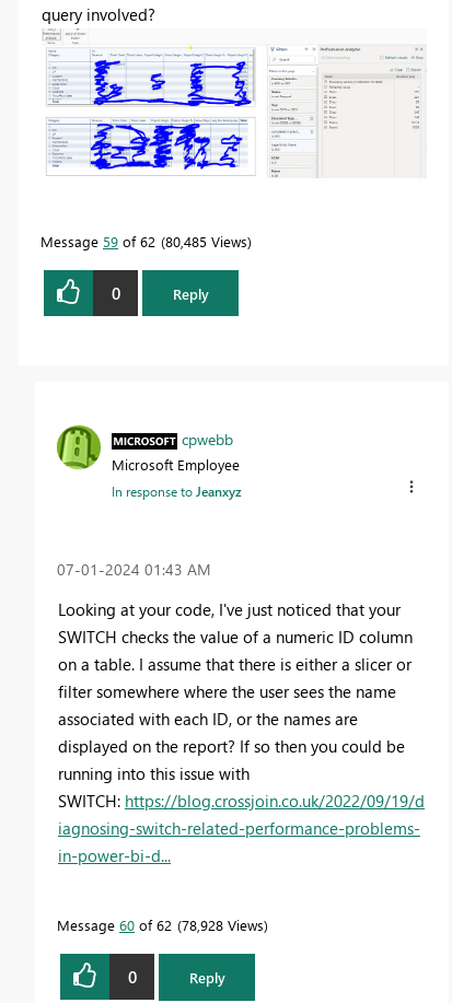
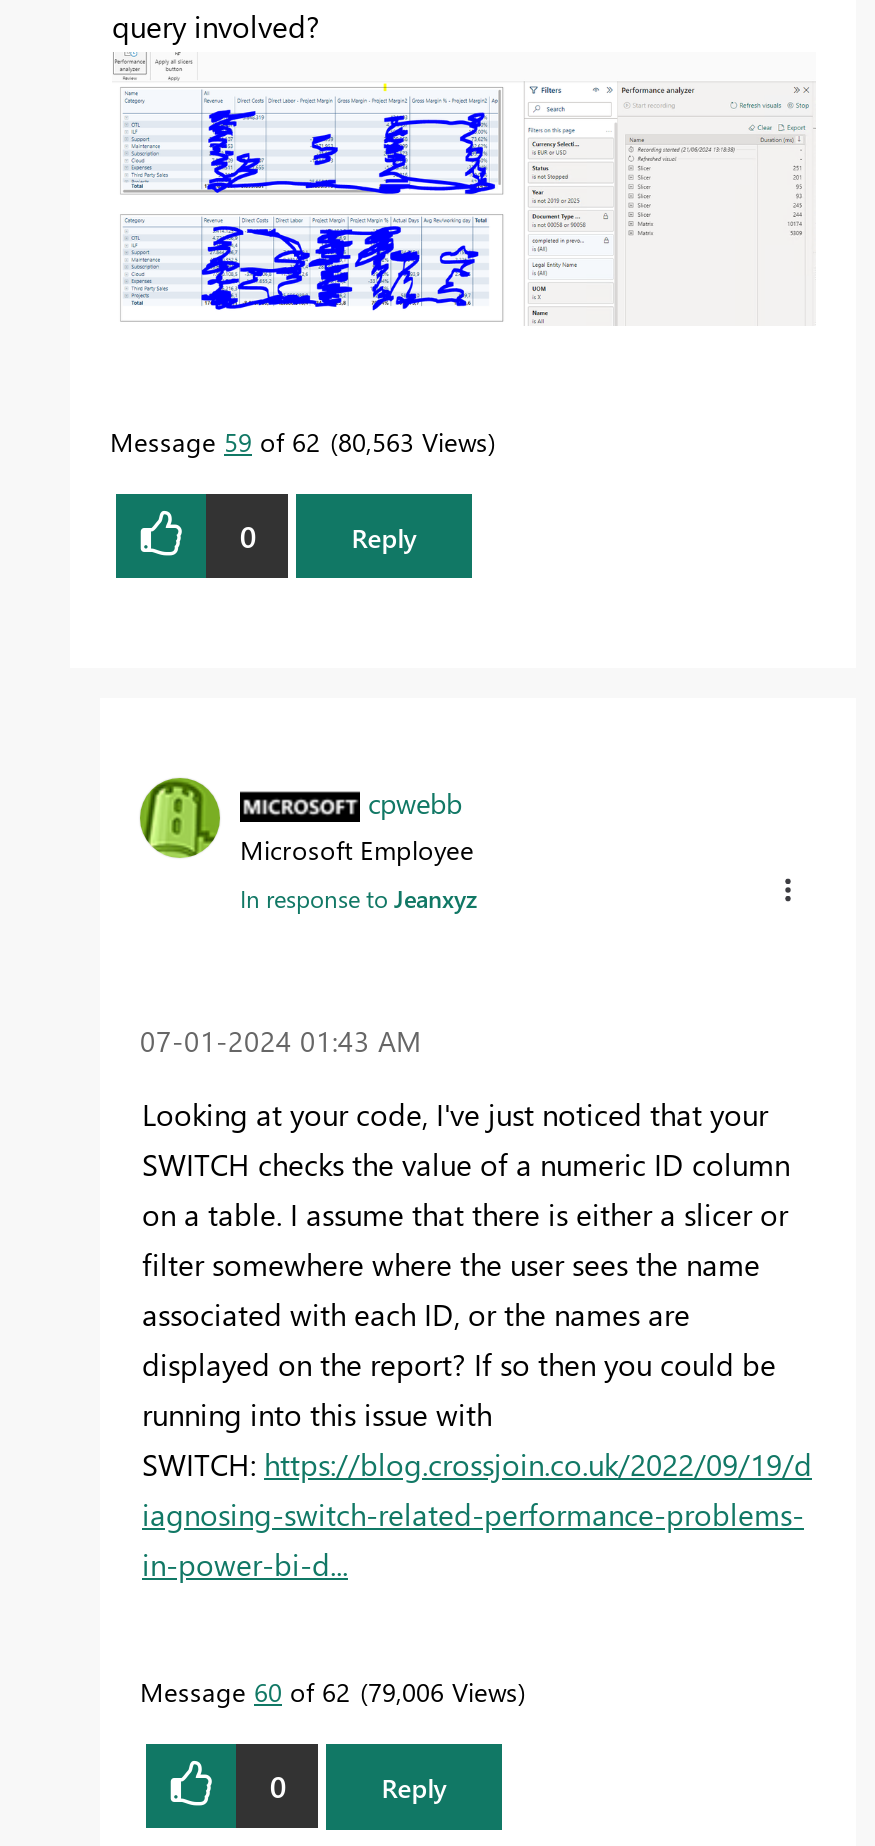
- Message 59 of 62 80,485 Views
+ Message 59 of 62 80,563 Views

- Message 60 of 62 78,928 Views
+ Message 60 of 62 79,006 Views
